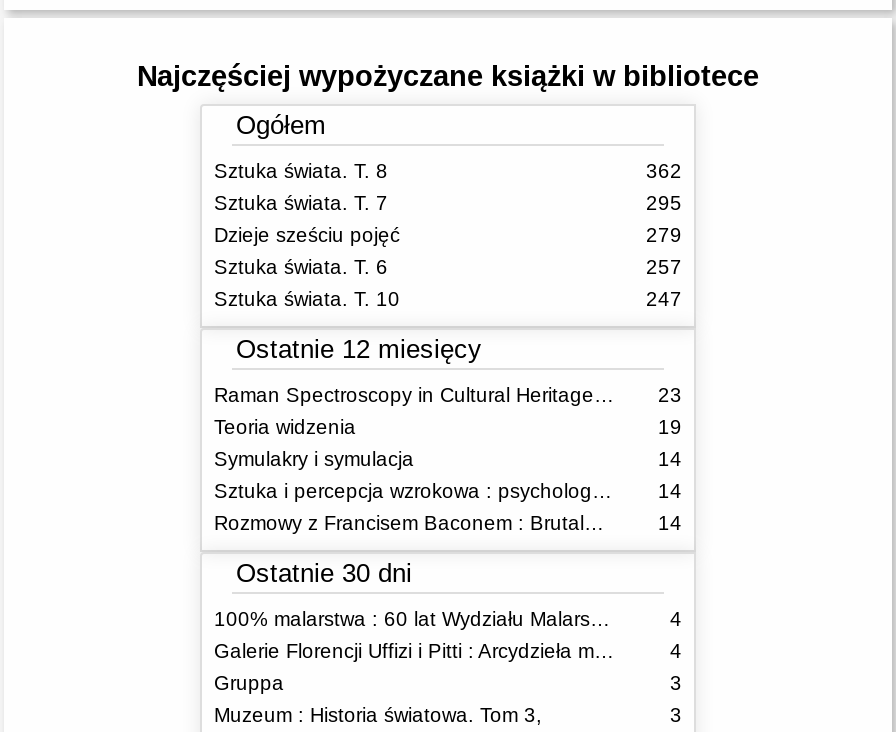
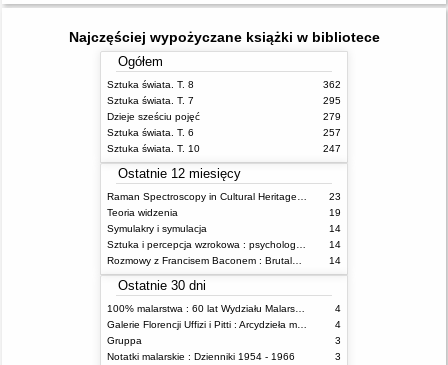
- Muzeum : Historia światowa. Tom 3,
+ Notatki malarskie : Dzienniki 1954 - 1966
